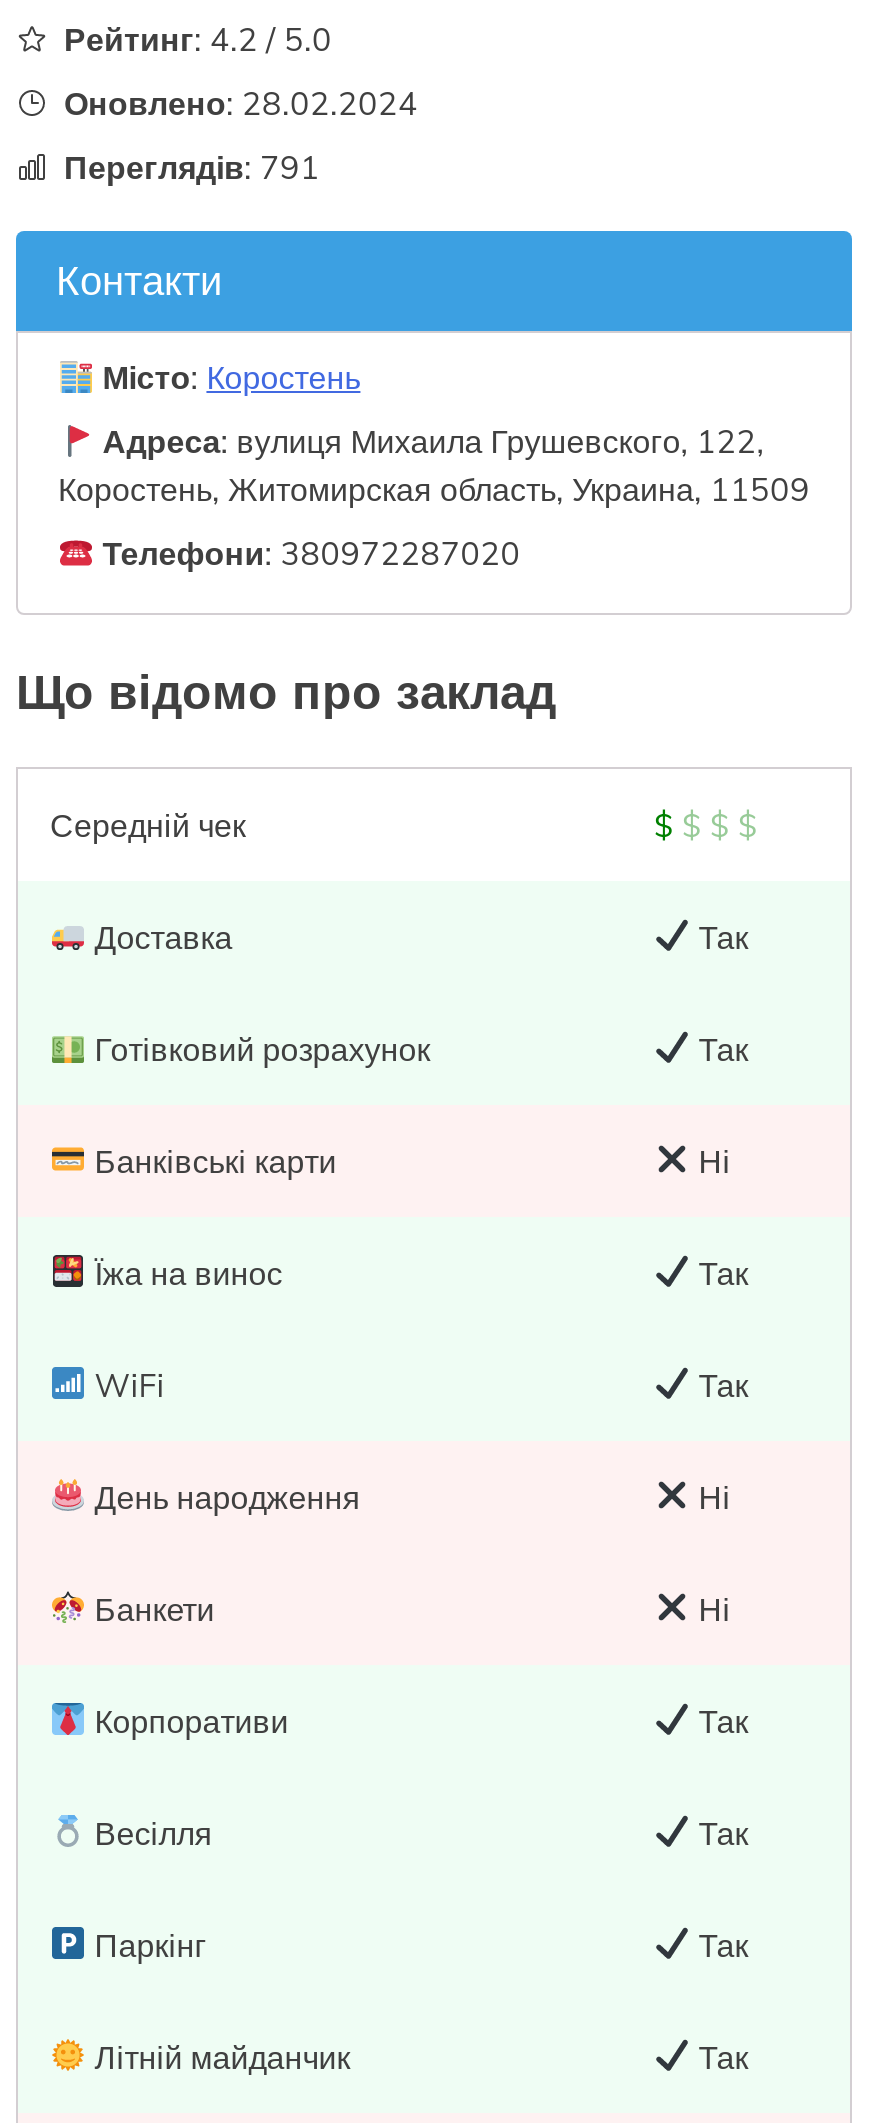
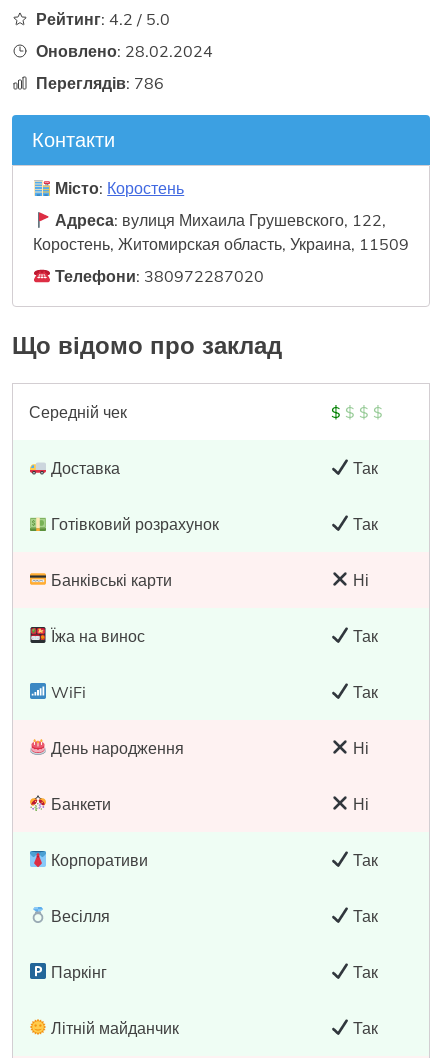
- Переглядів: 791
+ Переглядів: 786
